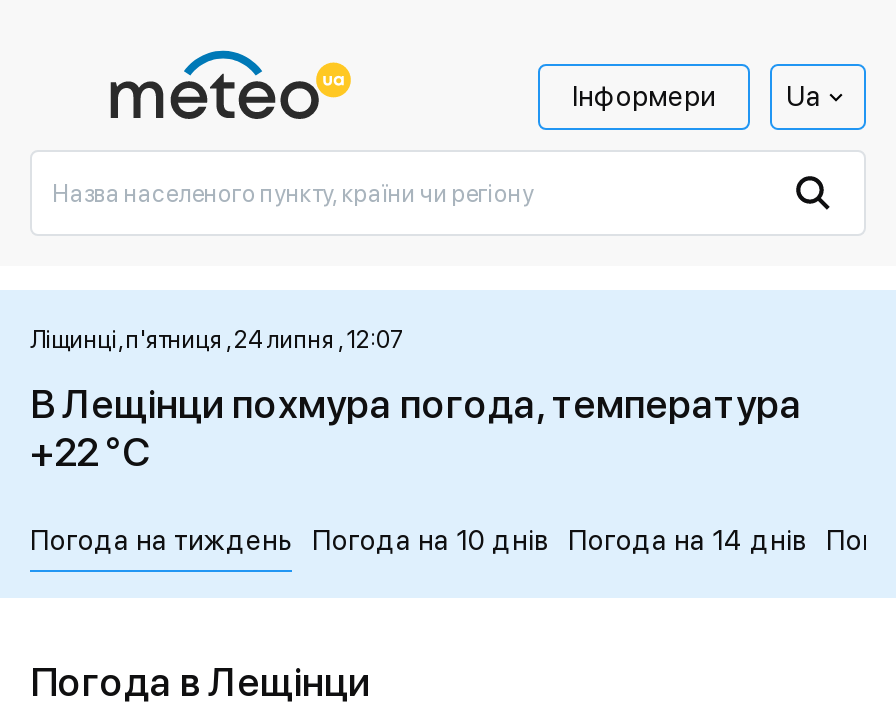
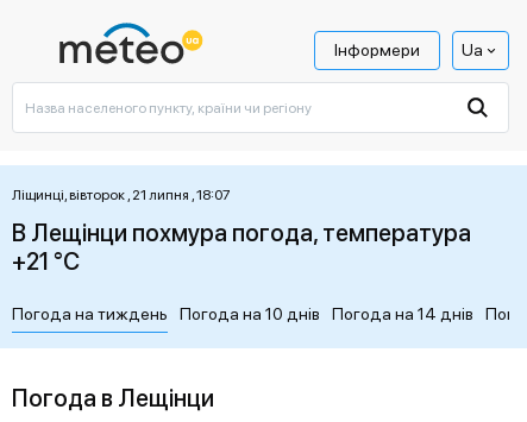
- Ліщинці, п'ятниця , 24 липня , 12:07
+ Ліщинці, вівторок , 21 липня , 18:07

- +22 °C
+ +21 °C
